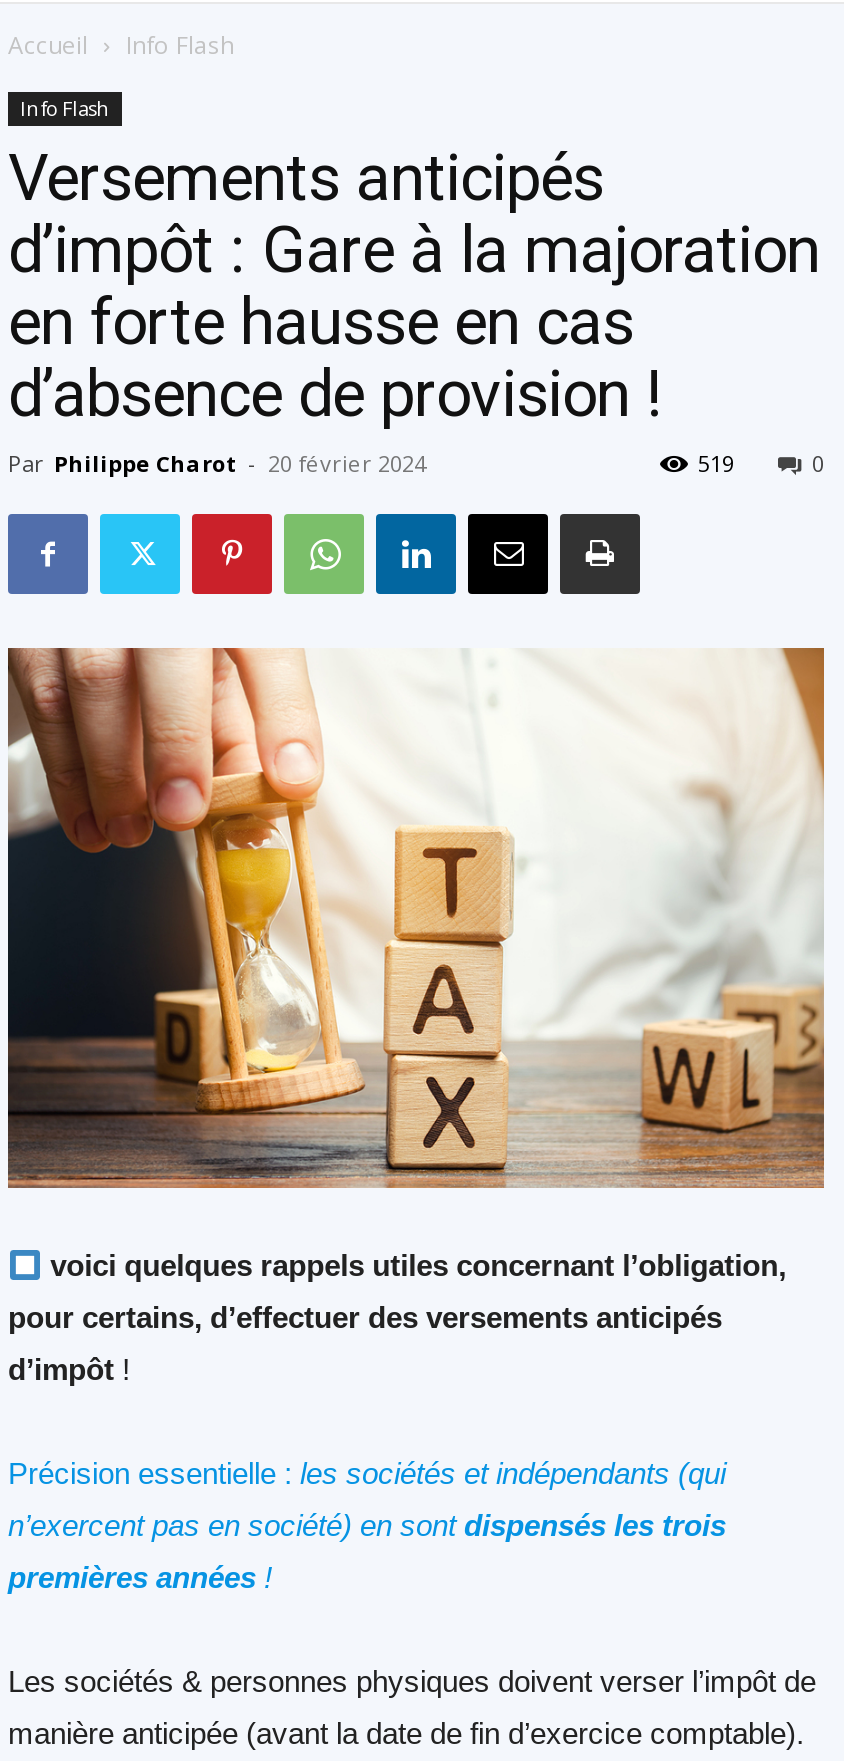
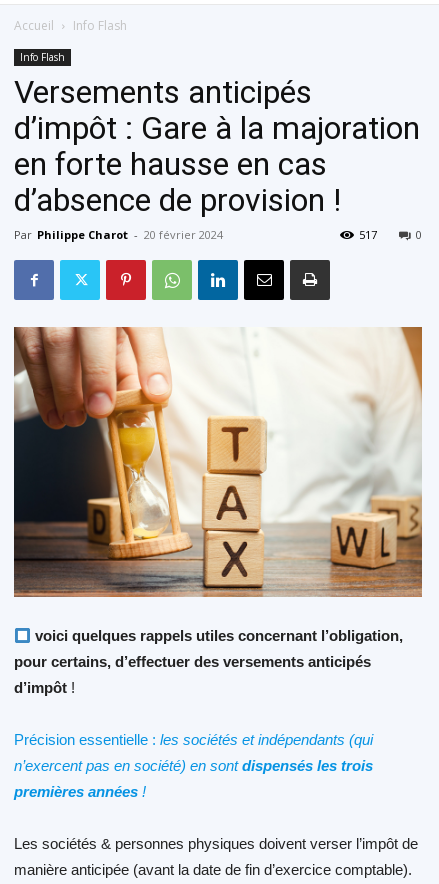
- 519
+ 517
